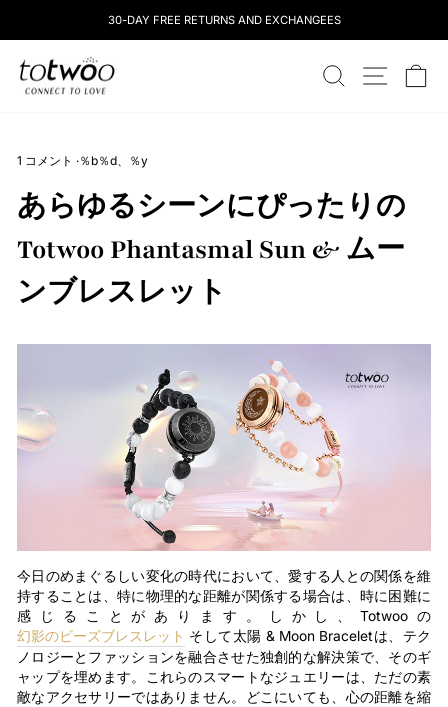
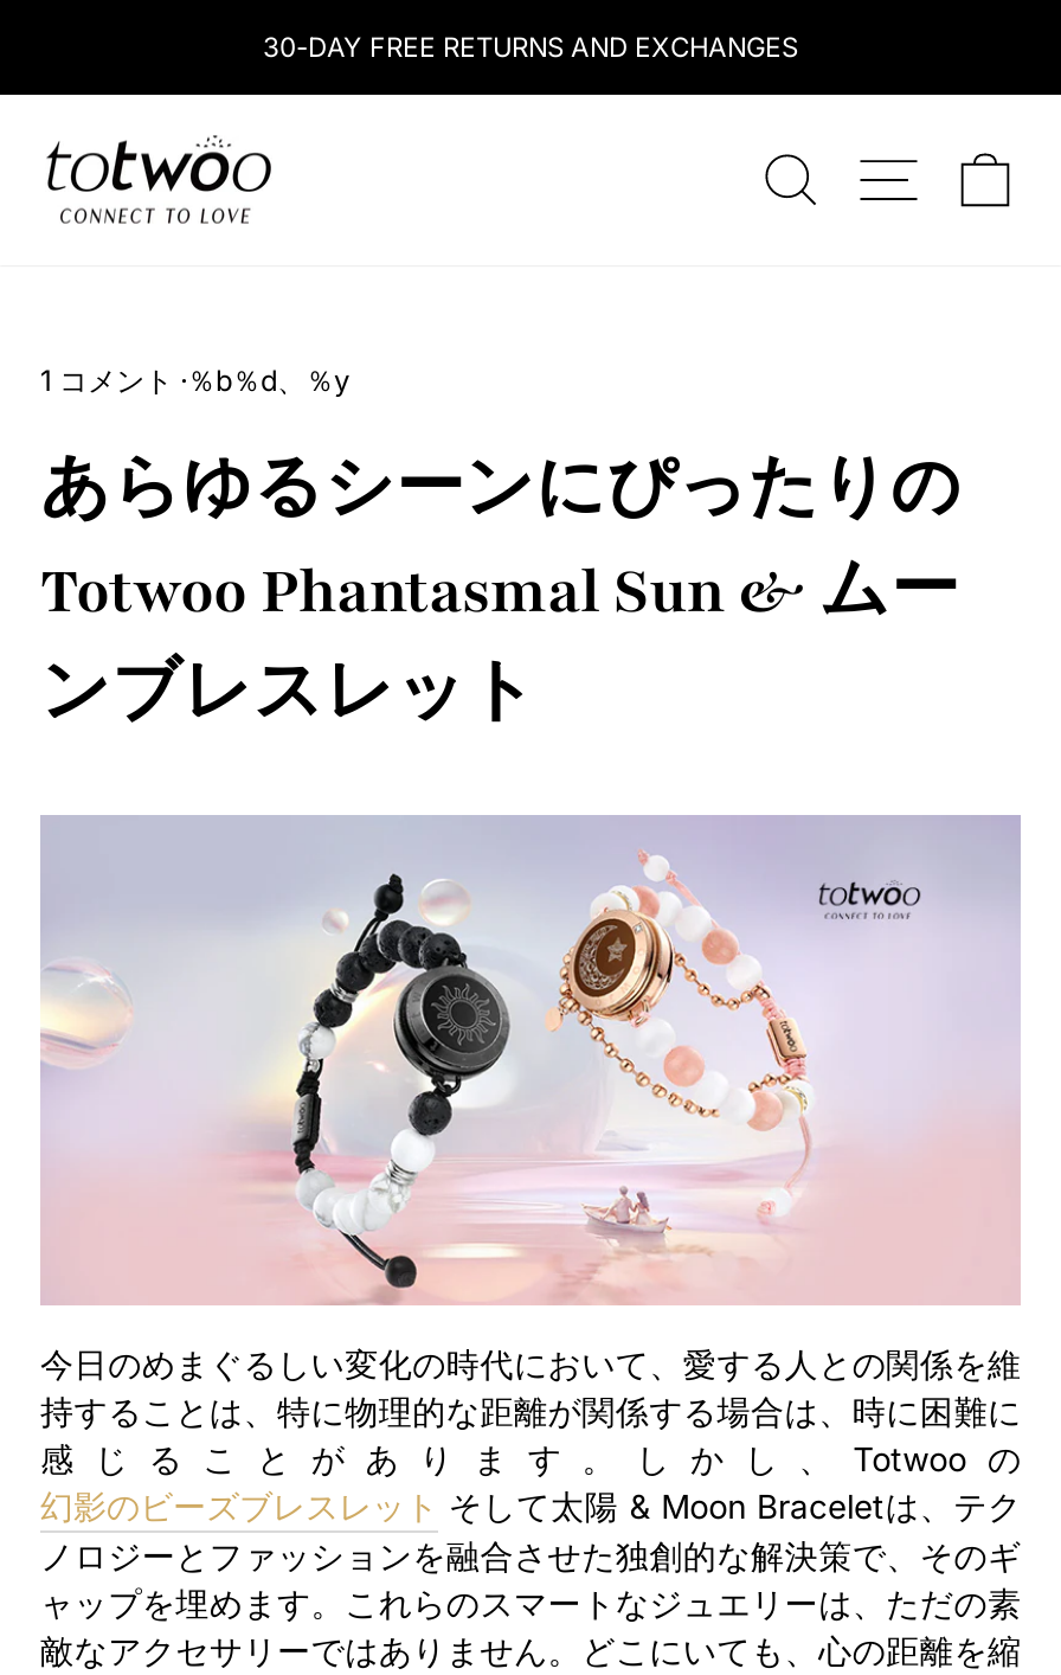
- 30-DAY FREE RETURNS AND EXCHANGEES
+ 30-DAY FREE RETURNS AND EXCHANGES
